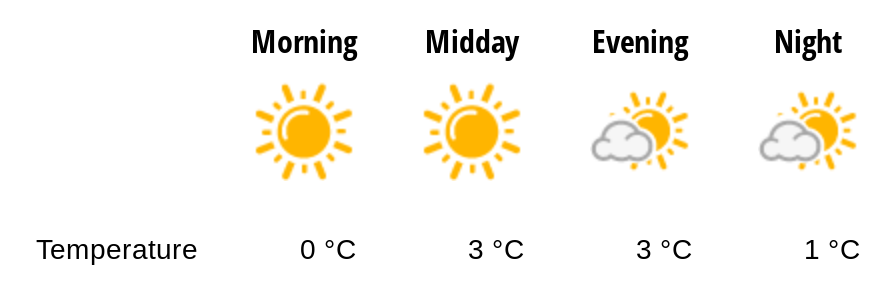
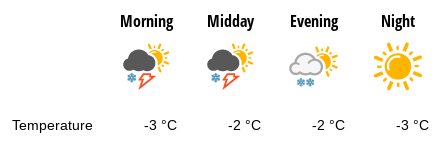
- [image]
- 0 °C
+ [image]
+ -3 °C

- [image]
- 3 °C
+ [image]
+ -2 °C

- [image]
- 3 °C
+ [image]
+ -2 °C

- [image]
- 1 °C
+ [image]
+ -3 °C
